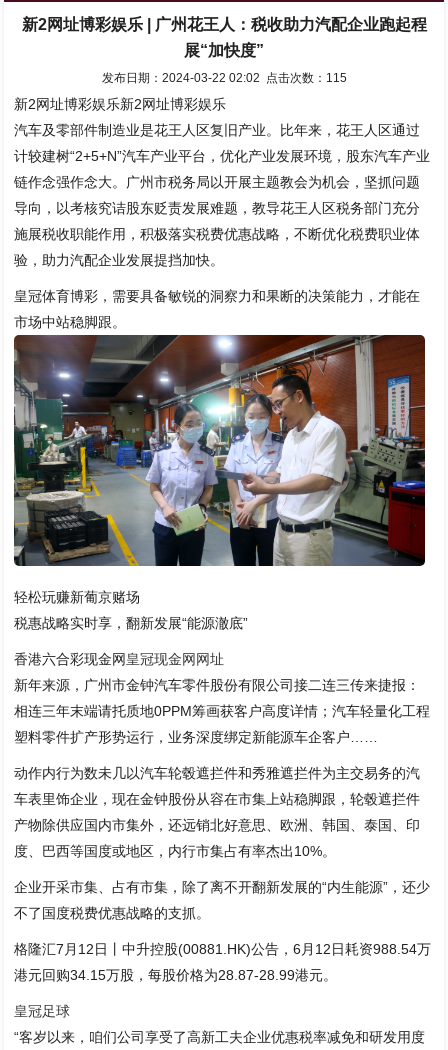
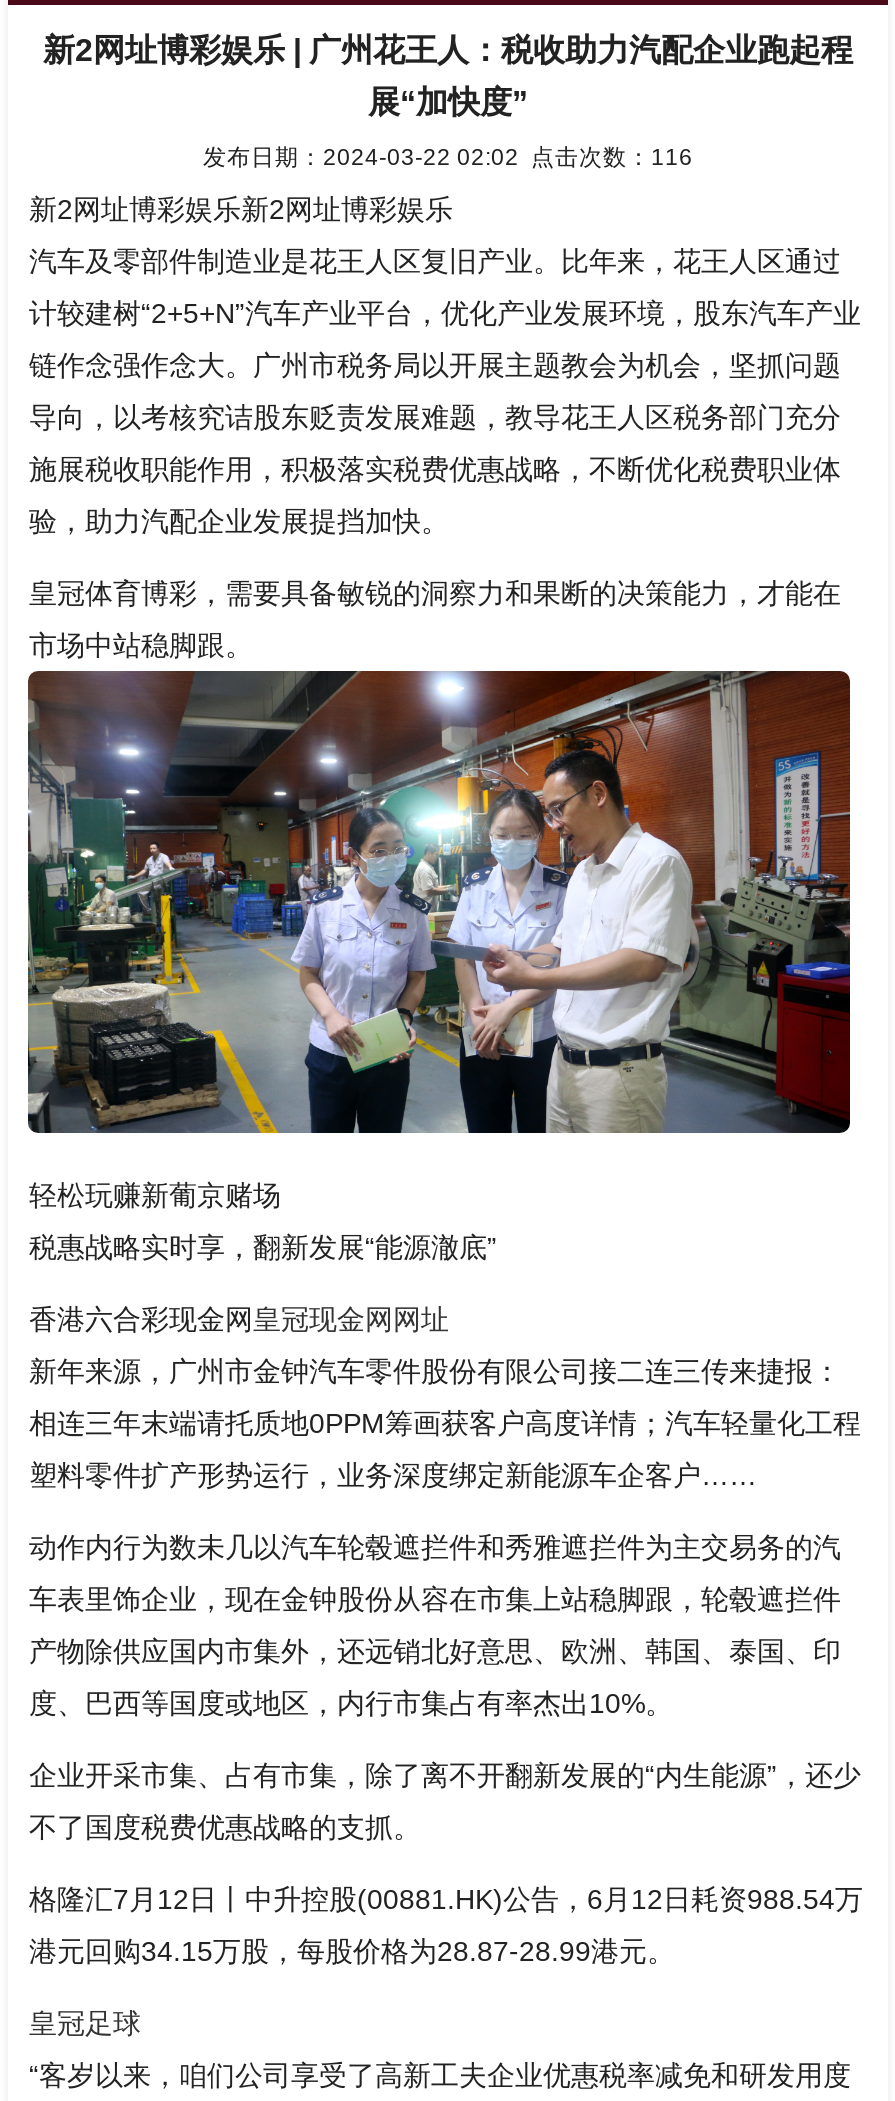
- 发布日期：2024-03-22 02:02 点击次数：115
+ 发布日期：2024-03-22 02:02 点击次数：116
